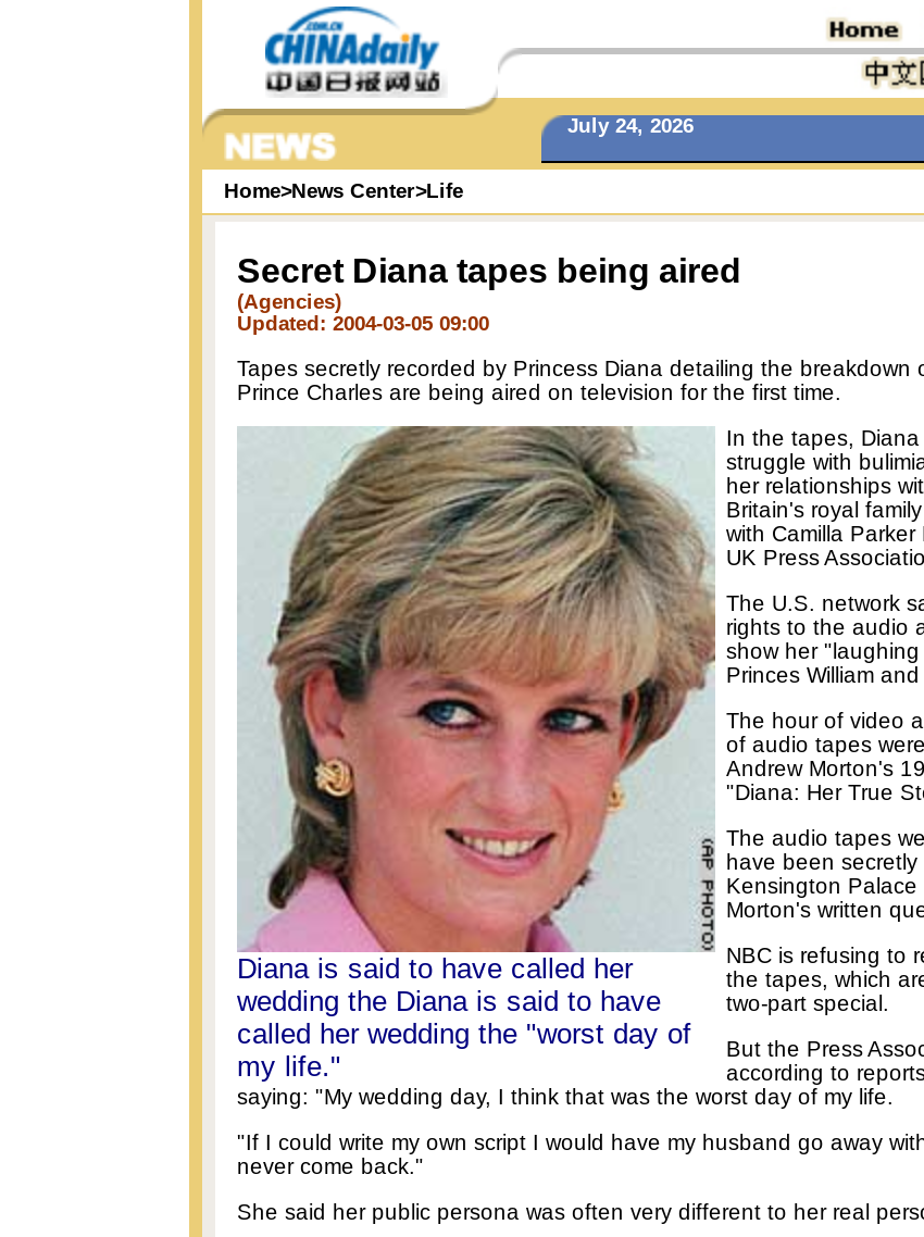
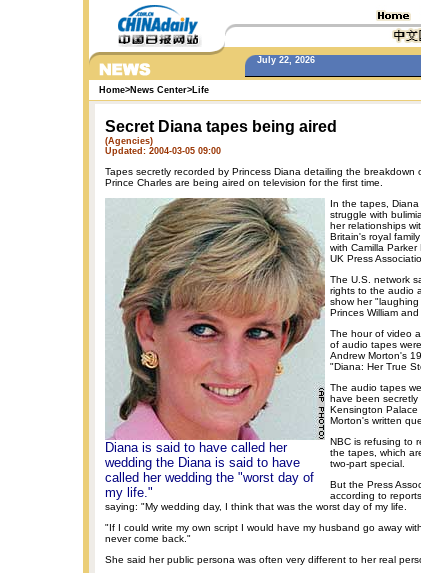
- July 24, 2026
+ July 22, 2026
